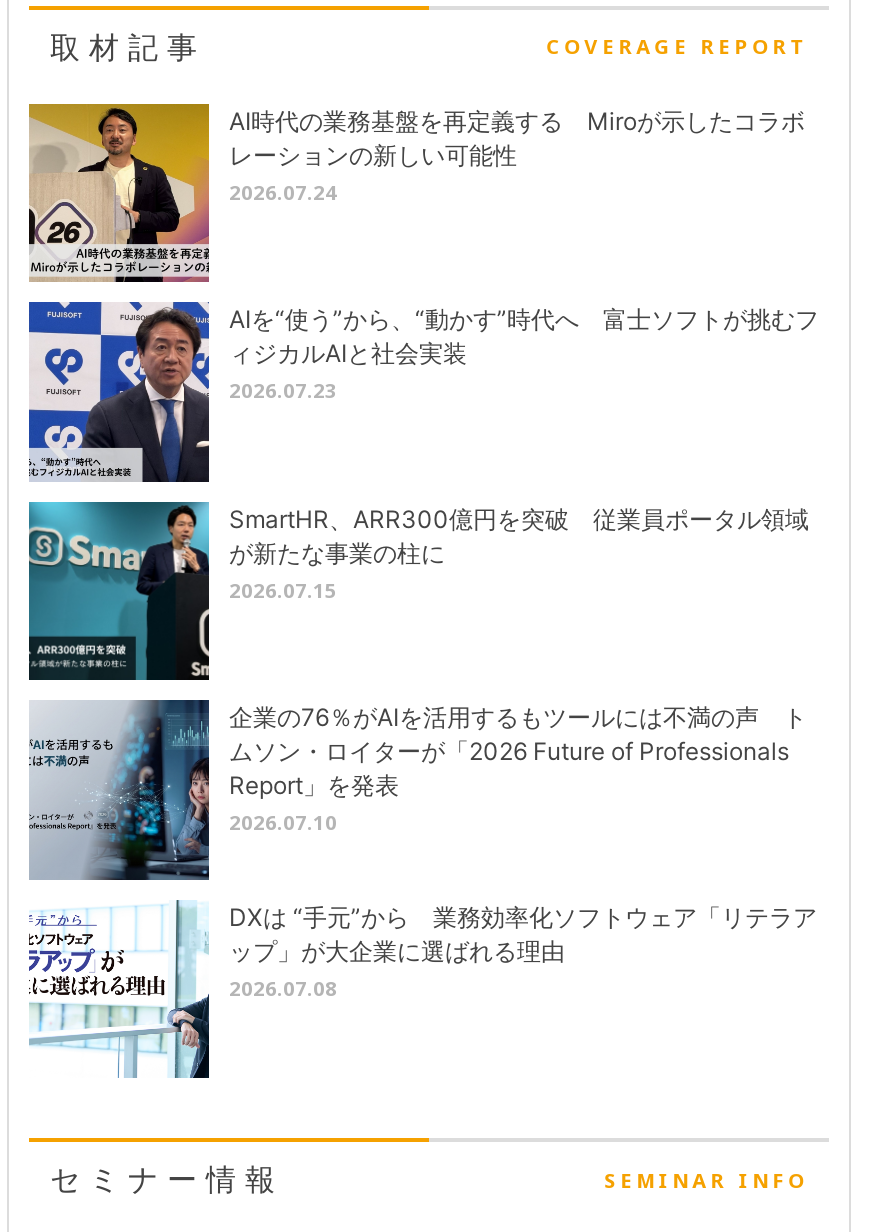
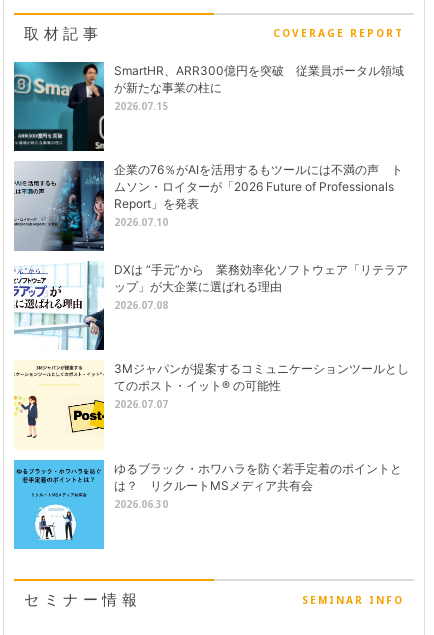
- [image]
- AI時代の業務基盤を再定義する Miroが示したコラボ
- レーションの新しい可能性
- 2026.07.24

- [image]
- AIを“使う”から、“動かす”時代へ 富士ソフトが挑むフ
- ィジカルAIと社会実装
- 2026.07.23

moved up: [image] | SmartHR、ARR300億円を突破 従業員ポータル領域 | が新たな事業の柱に | ... | ップ」が大企業に選ばれる理由 | 2026.07.08

+ [image]
+ 3Mジャパンが提案するコミュニケーションツールとし
+ てのポスト・イット® の可能性
+ 2026.07.07

+ [image]
+ ゆるブラック・ホワハラを防ぐ若手定着のポイントと
+ は？ リクルートMSメディア共有会
+ 2026.06.30
